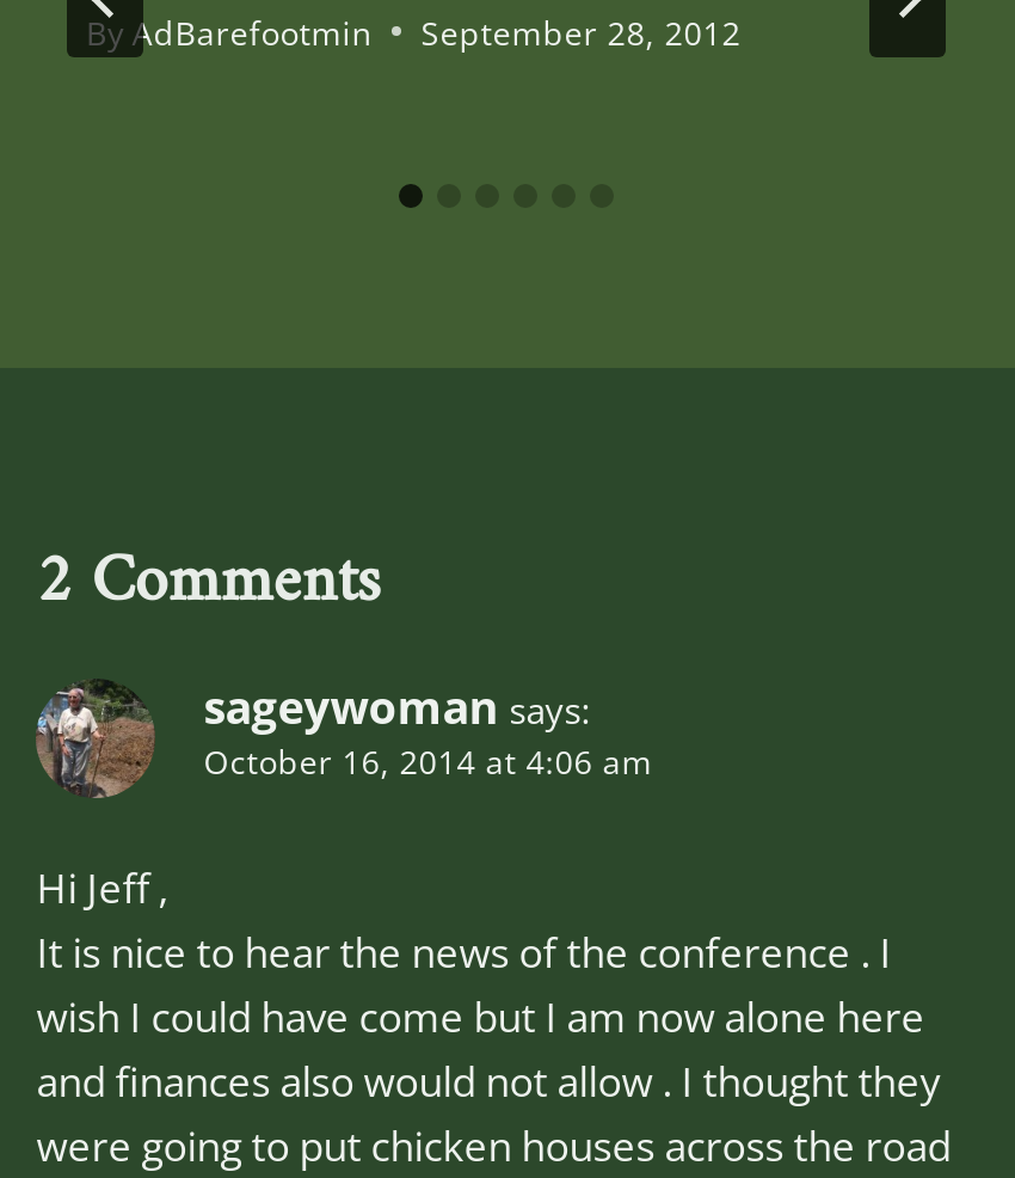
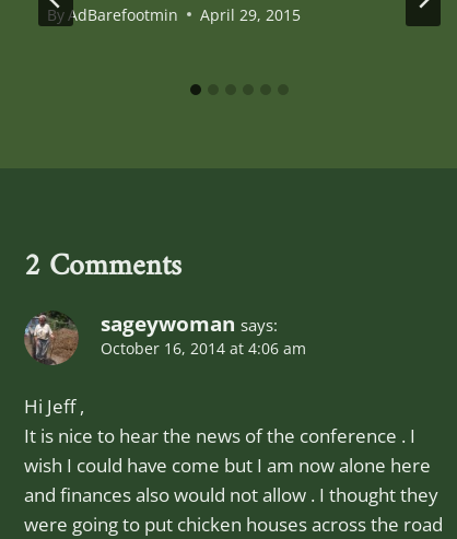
- September 28, 2012
+ April 29, 2015
